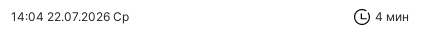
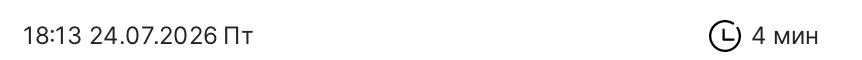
- 14:04 22.07.2026 Ср
+ 18:13 24.07.2026 Пт
